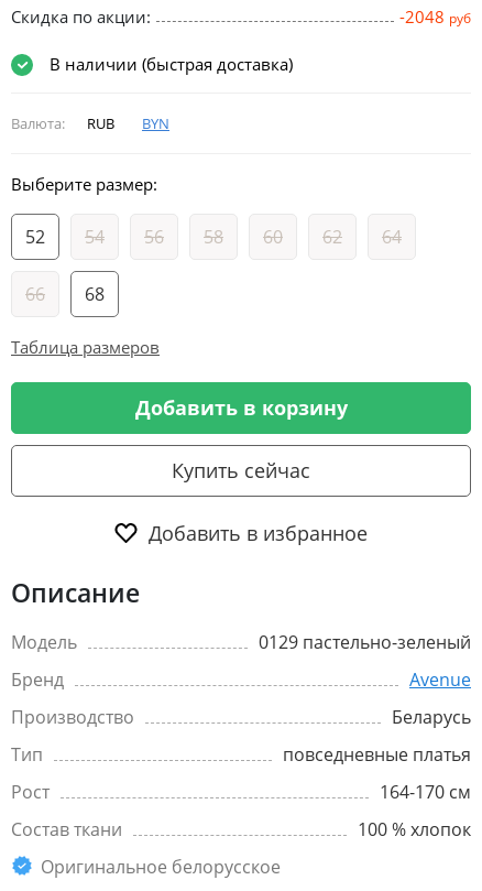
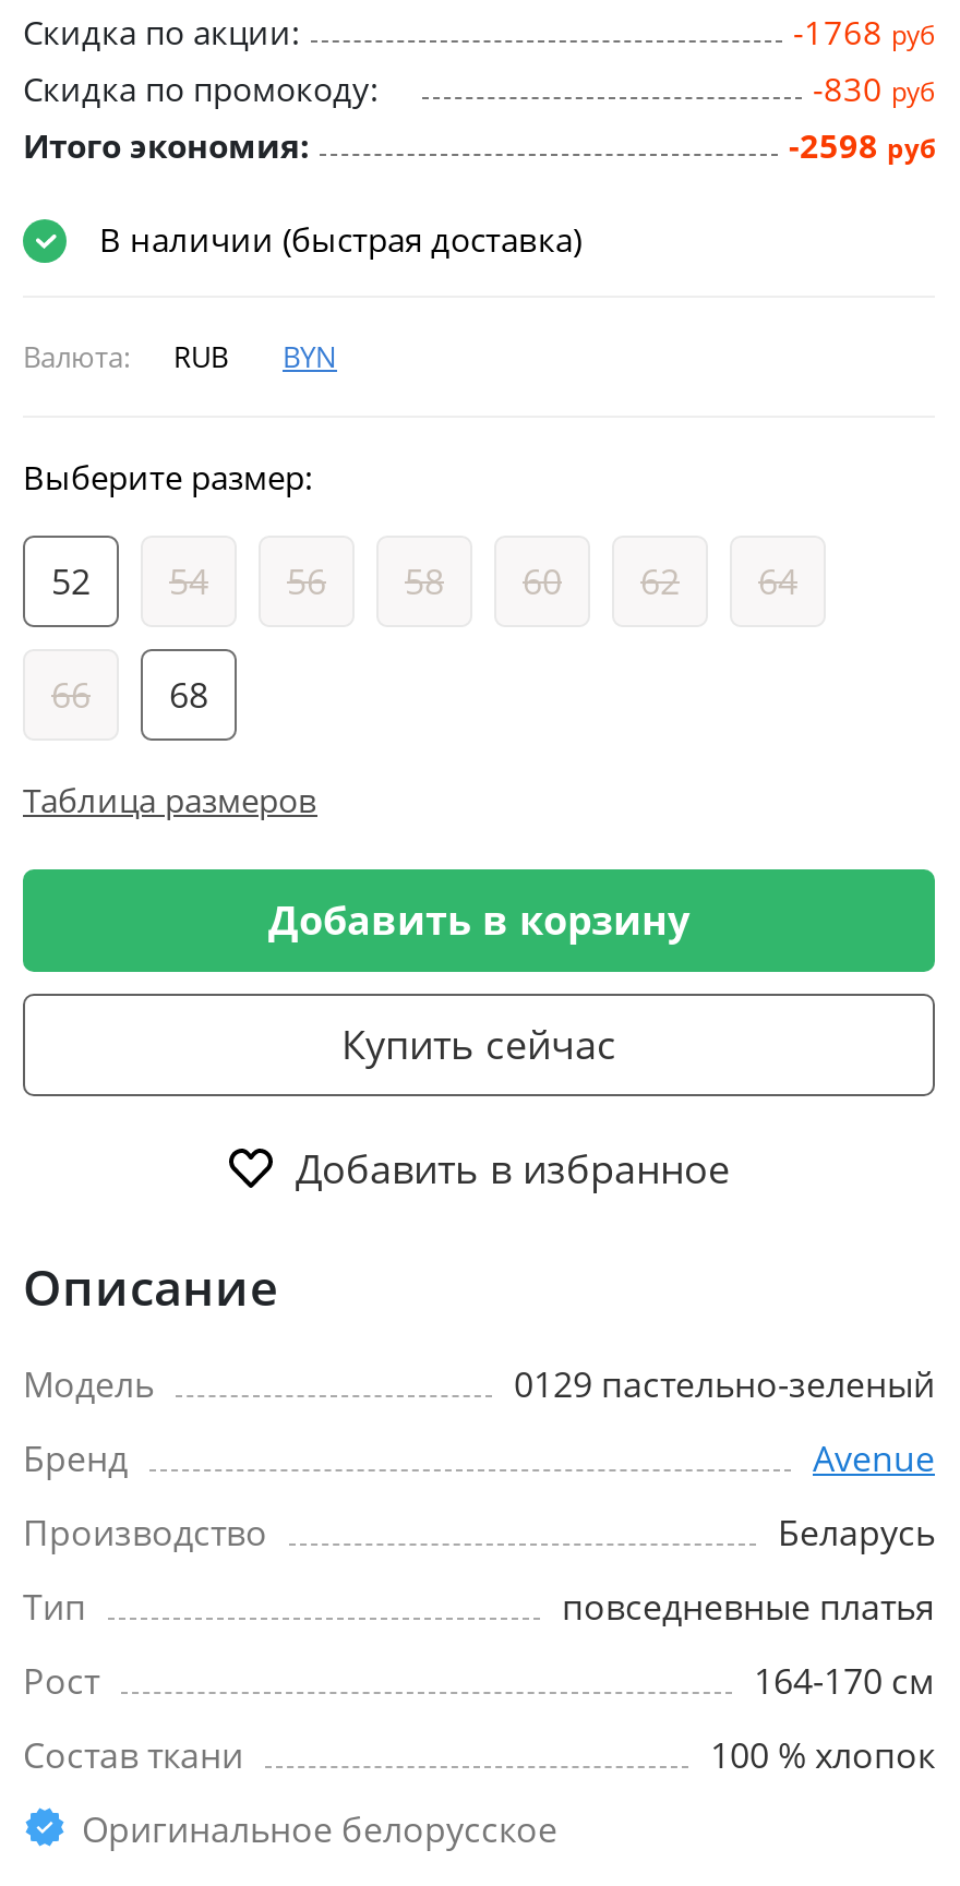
- -2048 руб
+ -1768 руб
+ Скидка по промокоду:
+ -830 руб
+ Итого экономия:
+ -2598 руб
